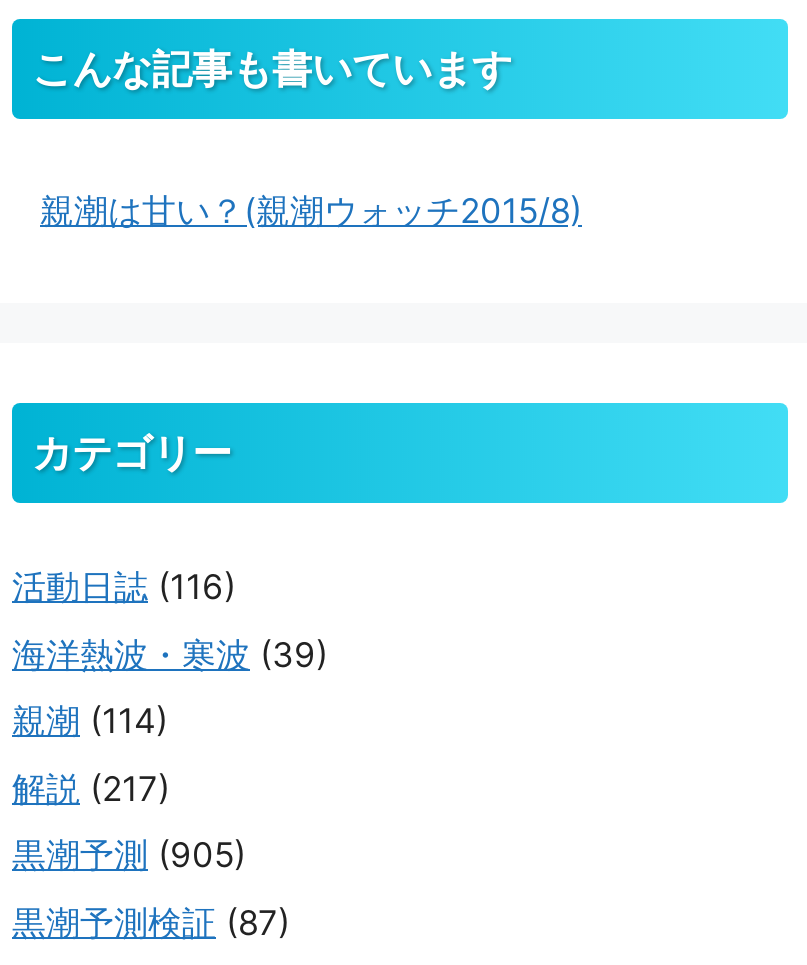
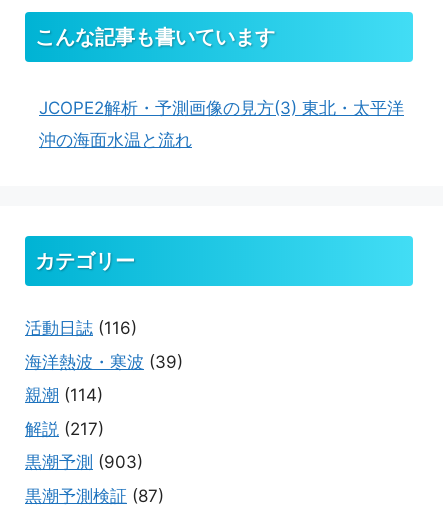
- 親潮は甘い？(親潮ウォッチ2015/8)
+ JCOPE2解析・予測画像の見方(3) 東北・太平洋
+ 沖の海面水温と流れ

- 黒潮予測(905)
+ 黒潮予測(903)
